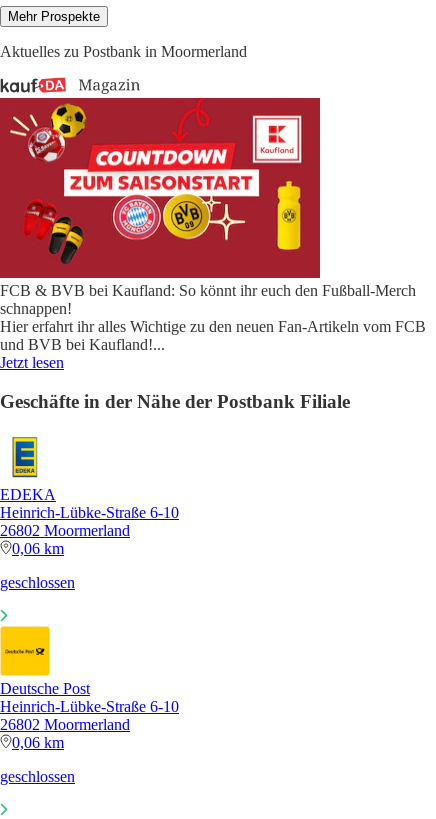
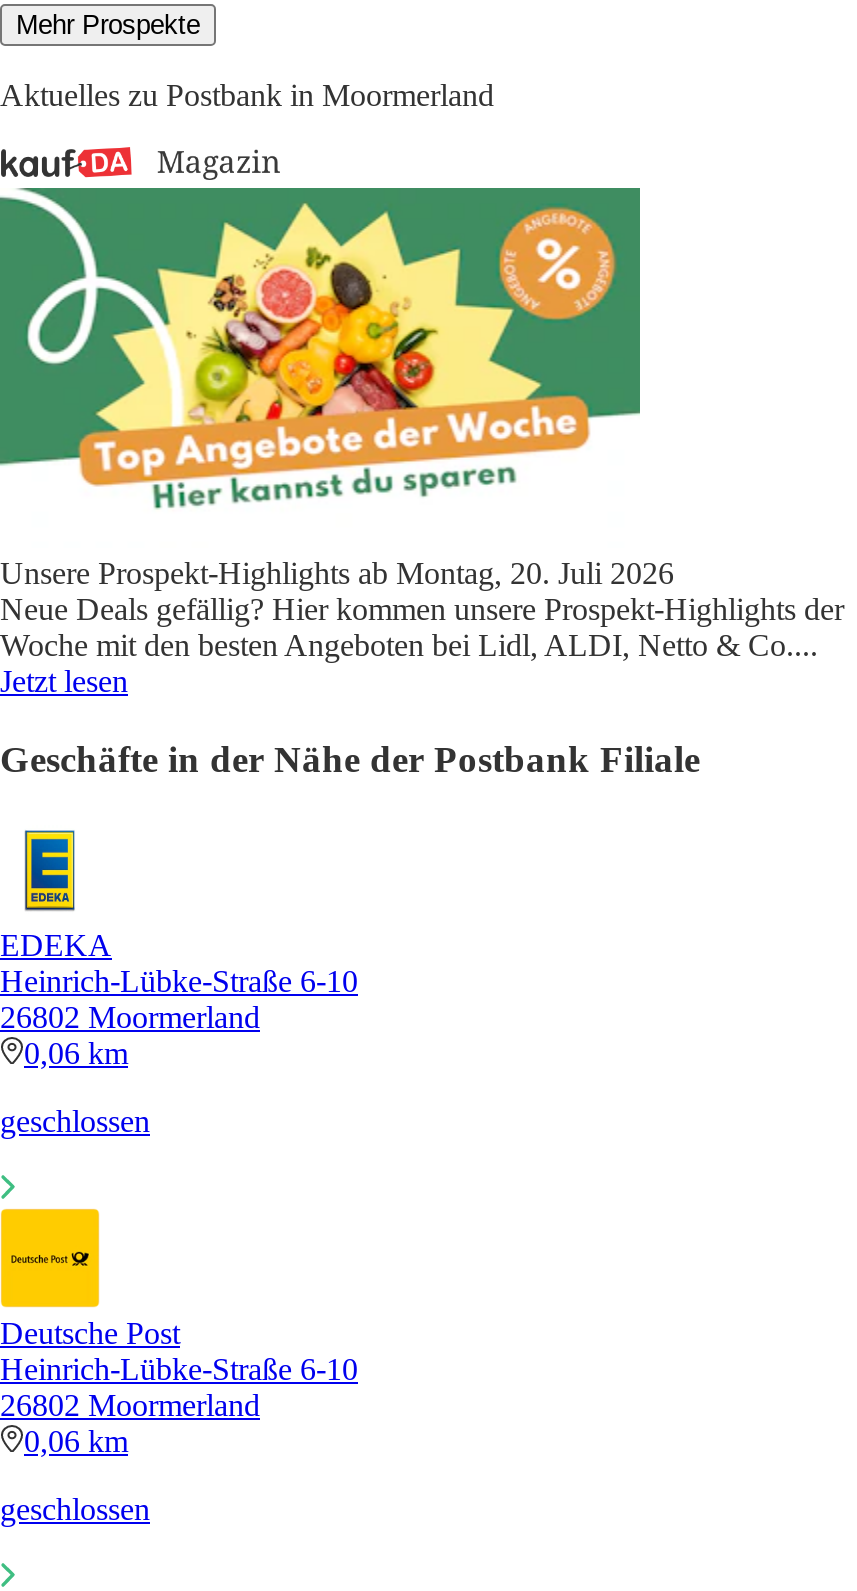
- [image]
- FCB & BVB bei Kaufland: So könnt ihr euch den Fußball-Merch
- schnappen!
- Hier erfahrt ihr alles Wichtige zu den neuen Fan-Artikeln vom FCB
- und BVB bei Kaufland!...
+ [image]
+ Unsere Prospekt-Highlights ab Montag, 20. Juli 2026
+ Neue Deals gefällig? Hier kommen unsere Prospekt-Highlights der
+ Woche mit den besten Angeboten bei Lidl, ALDI, Netto & Co....
